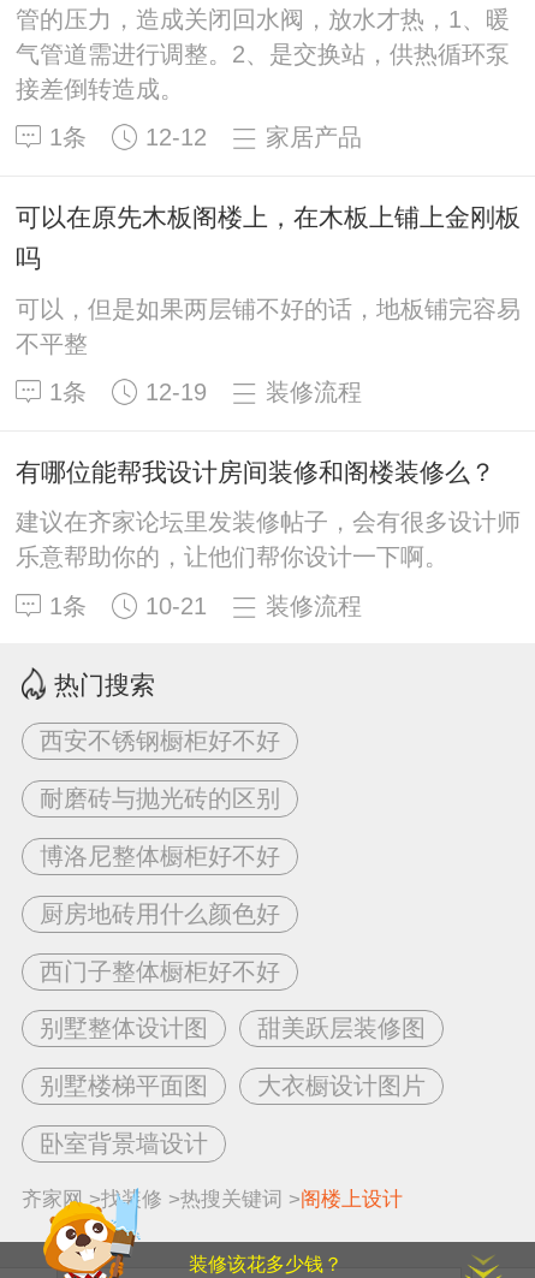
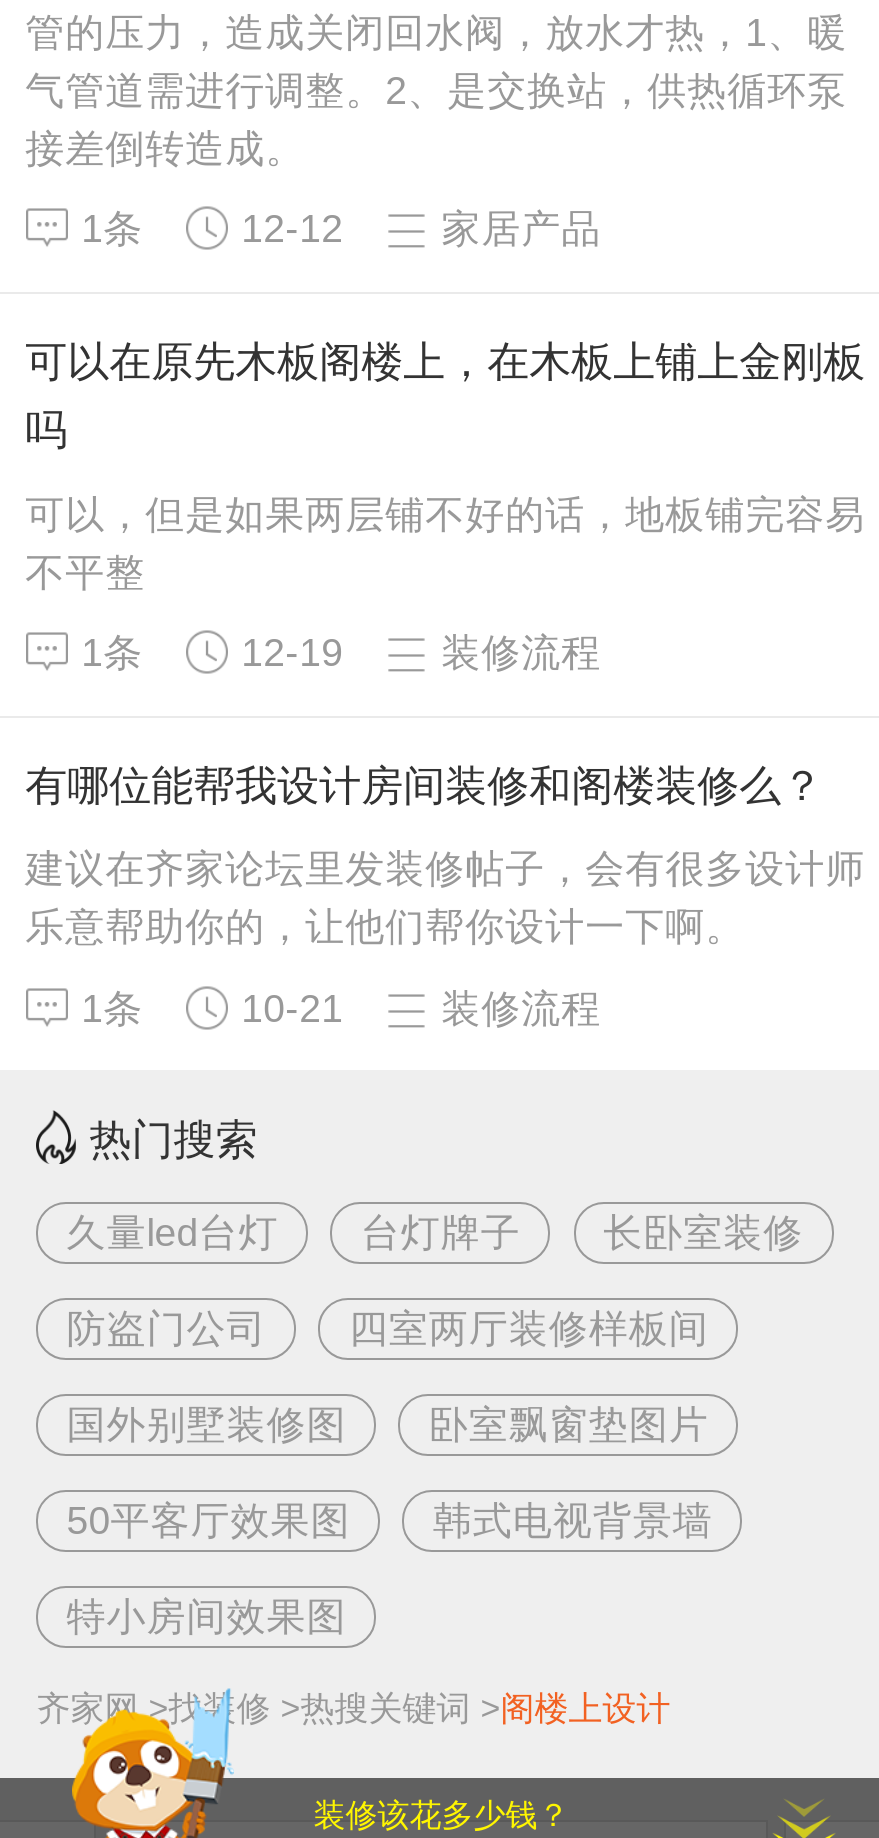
- 西安不锈钢橱柜好不好
- 耐磨砖与抛光砖的区别
- 博洛尼整体橱柜好不好
- 厨房地砖用什么颜色好
- 西门子整体橱柜好不好
- 别墅整体设计图
- 甜美跃层装修图
- 别墅楼梯平面图
- 大衣橱设计图片
- 卧室背景墙设计
+ 久量led台灯
+ 台灯牌子
+ 长卧室装修
+ 防盗门公司
+ 四室两厅装修样板间
+ 国外别墅装修图
+ 卧室飘窗垫图片
+ 50平客厅效果图
+ 韩式电视背景墙
+ 特小房间效果图
